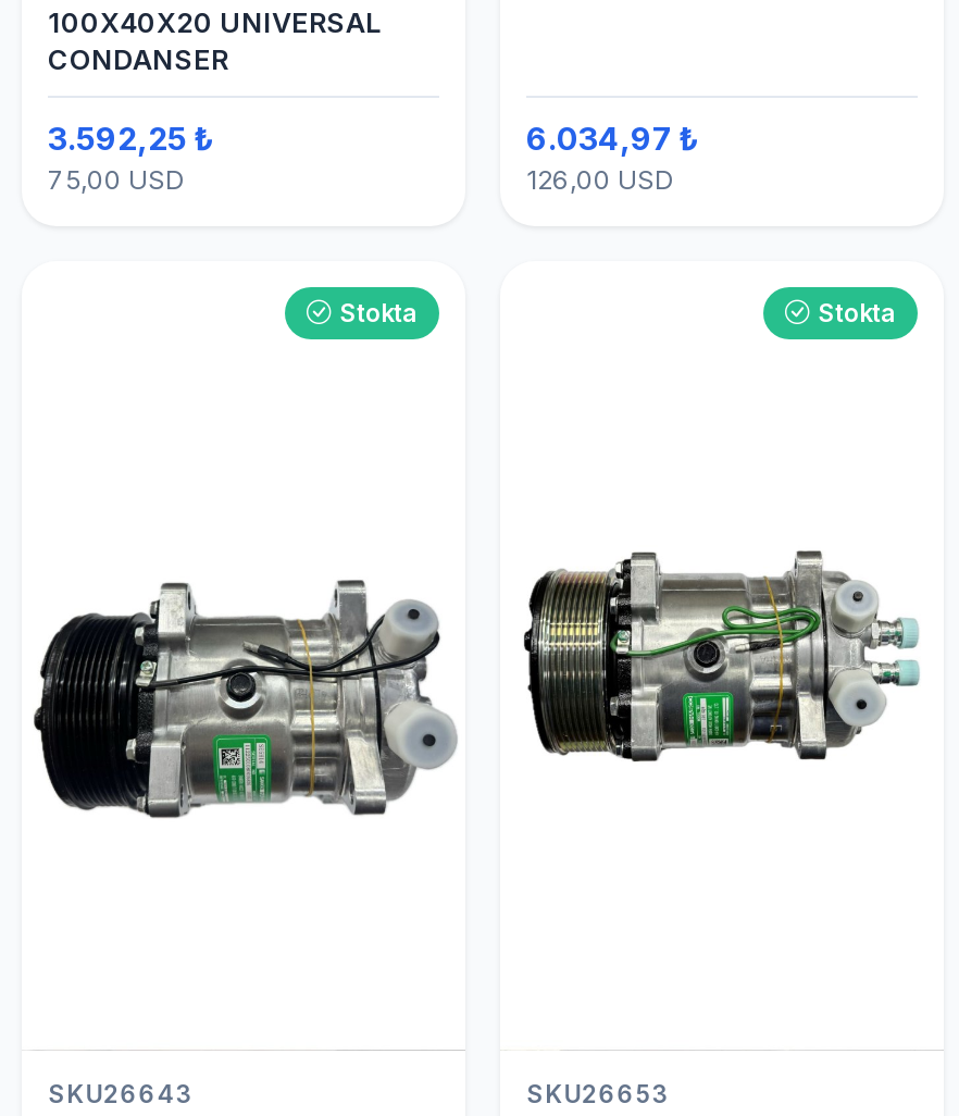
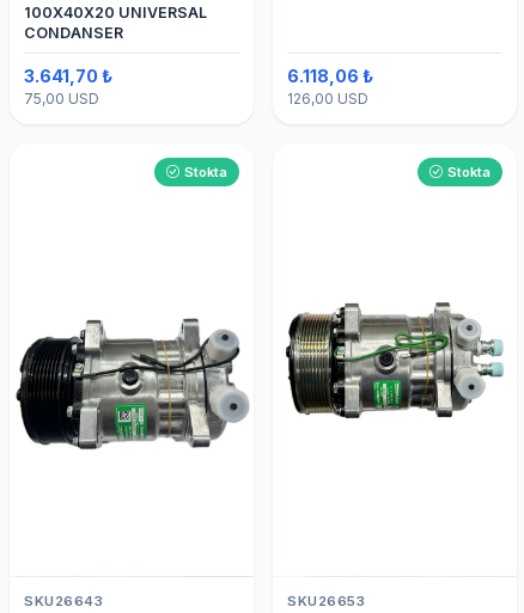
- 3.592,25 ₺
+ 3.641,70 ₺

- 6.034,97 ₺
+ 6.118,06 ₺
